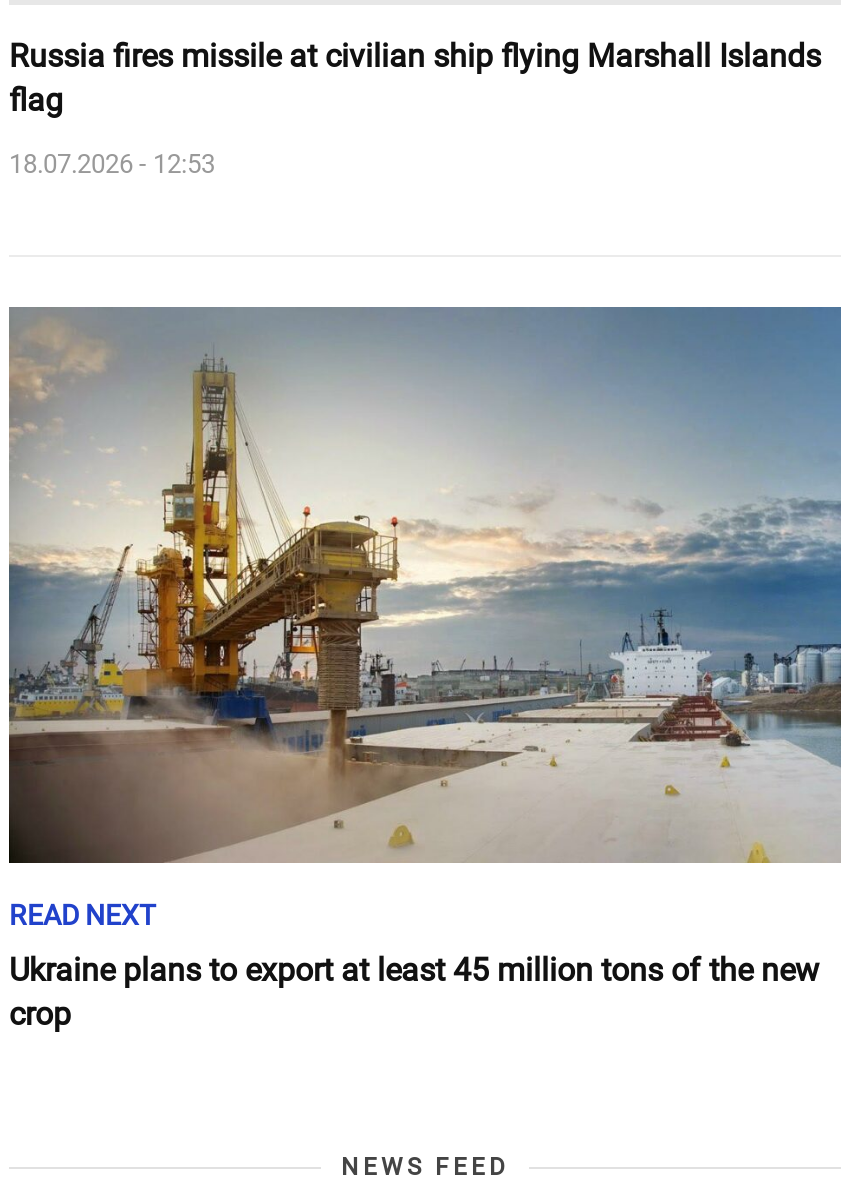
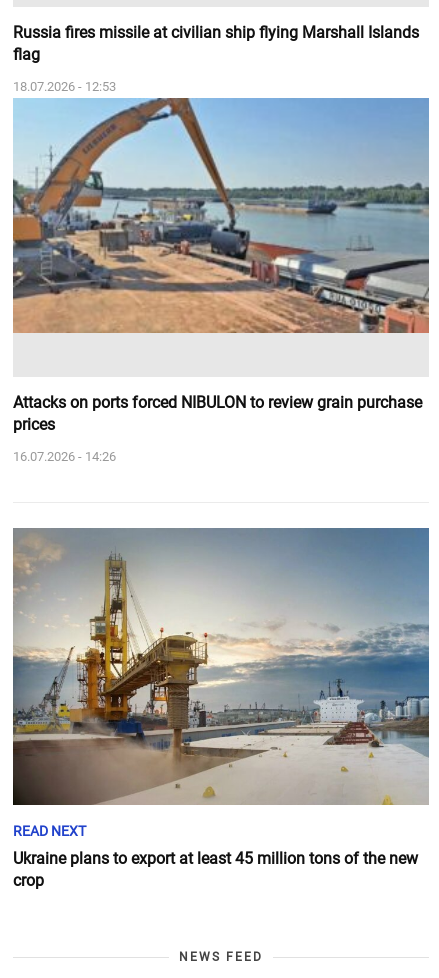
+ [image]

+ Attacks on ports forced NIBULON to review grain purchase
+ prices
+ 16.07.2026 - 14:26
